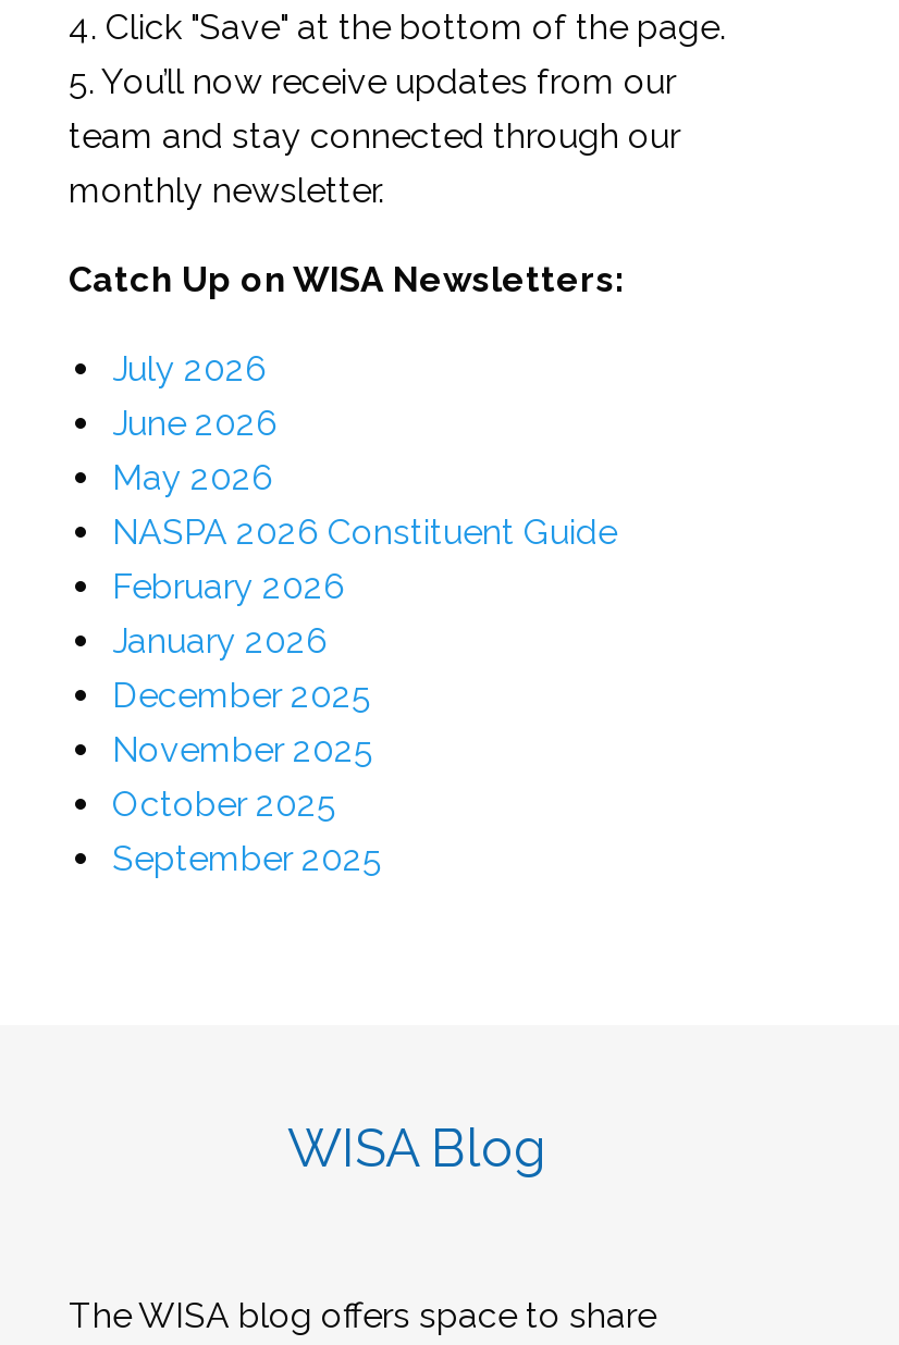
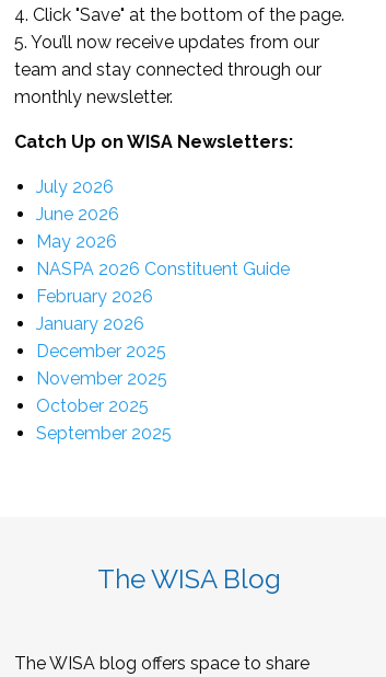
- WISA Blog
+ The WISA Blog
